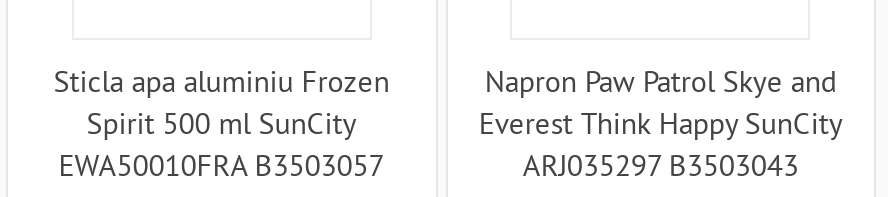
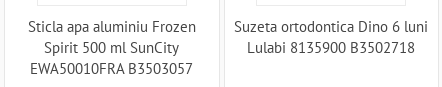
- Napron Paw Patrol Skye and
- Everest Think Happy SunCity
- ARJ035297 B3503043
+ Suzeta ortodontica Dino 6 luni
+ Lulabi 8135900 B3502718
